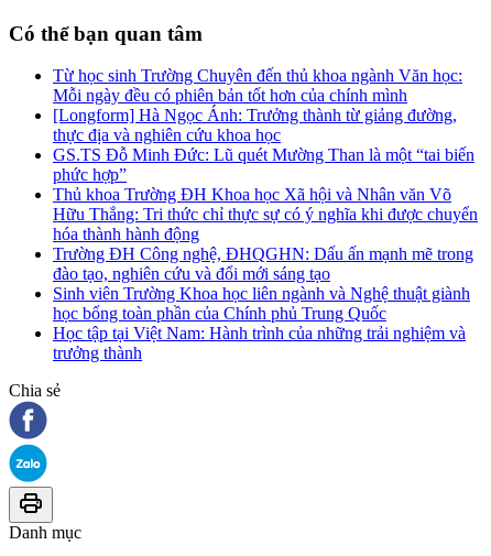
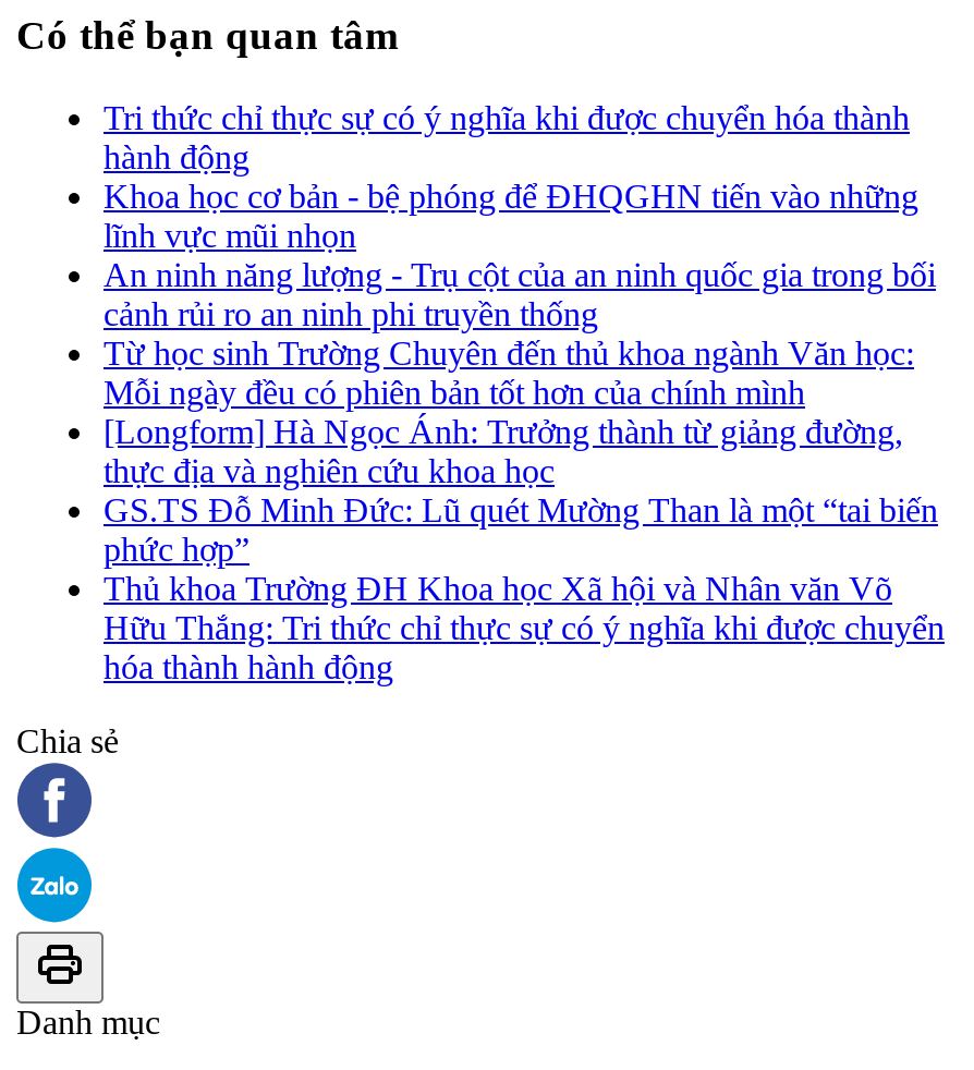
+ Tri thức chỉ thực sự có ý nghĩa khi được chuyển hóa thành
+ hành động
+ Khoa học cơ bản - bệ phóng để ĐHQGHN tiến vào những
+ lĩnh vực mũi nhọn
+ An ninh năng lượng - Trụ cột của an ninh quốc gia trong bối
+ cảnh rủi ro an ninh phi truyền thống

moved down: Từ học sinh Trường Chuyên đến thủ khoa ngành Văn học: | Mỗi ngày đều có phiên bản tốt hơn của chính mình | [Longform] Hà Ngọc Ánh: Trưởng thành từ giảng đường, | ... | Hữu Thắng: Tri thức chỉ thực sự có ý nghĩa khi được chuyển | hóa thành hành động

- Trường ĐH Công nghệ, ĐHQGHN: Dấu ấn mạnh mẽ trong
- đào tạo, nghiên cứu và đổi mới sáng tạo
- Sinh viên Trường Khoa học liên ngành và Nghệ thuật giành
- học bổng toàn phần của Chính phủ Trung Quốc
- Học tập tại Việt Nam: Hành trình của những trải nghiệm và
- trưởng thành
